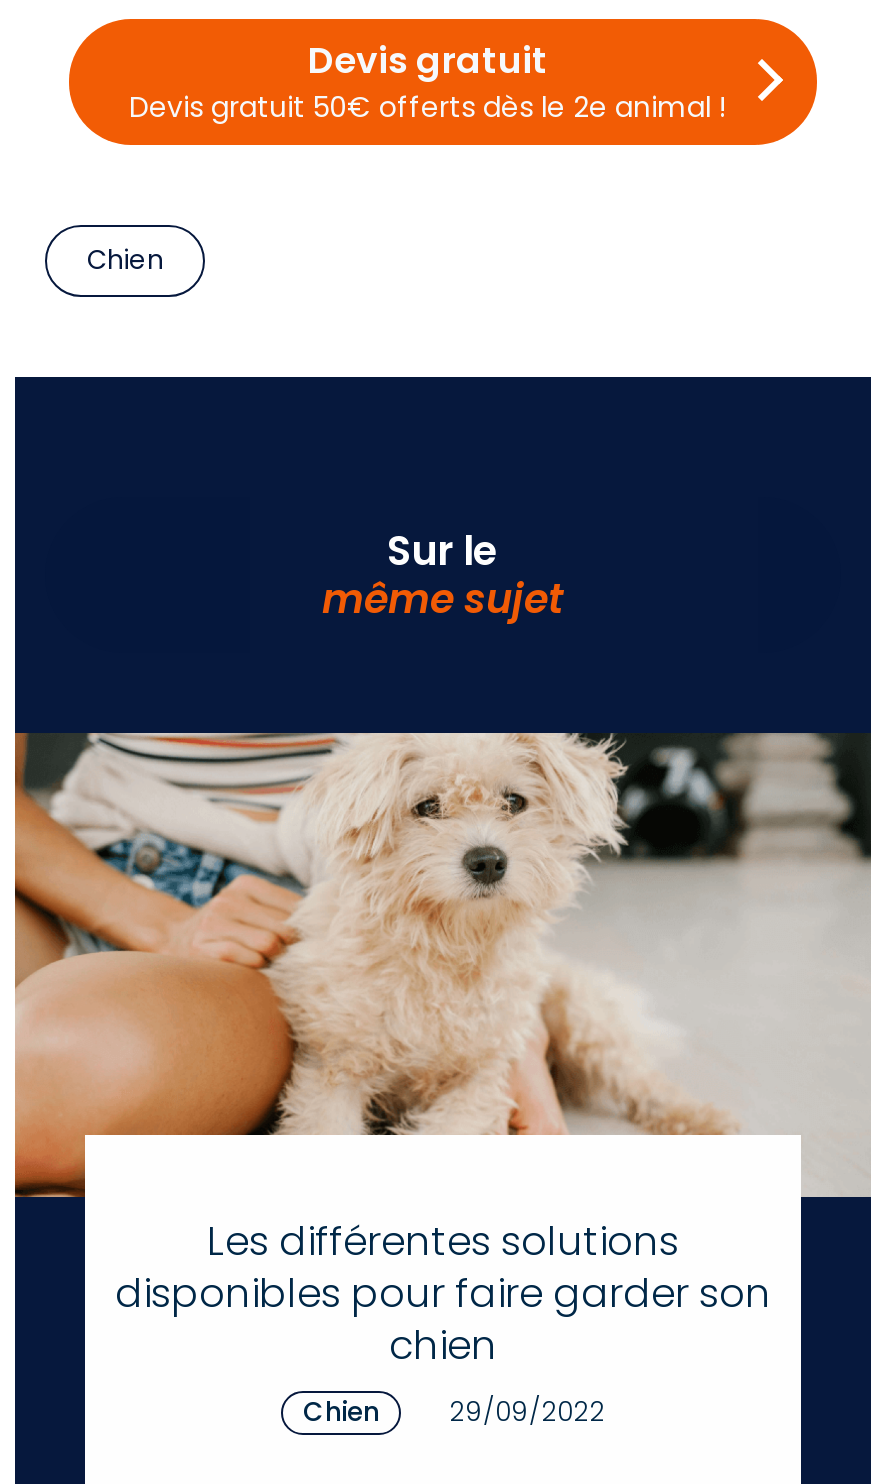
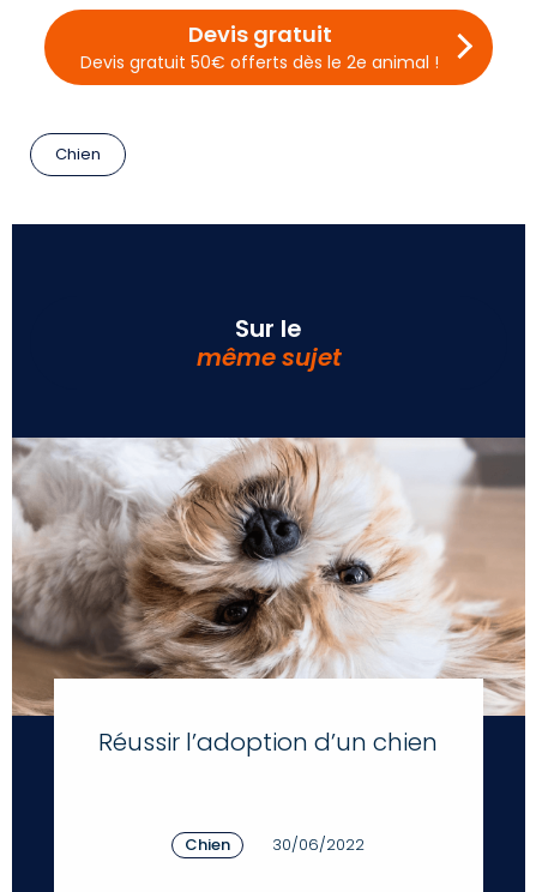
- [image]
- Les différentes solutions
- disponibles pour faire garder son
- chien
+ [image]
+ Réussir l’adoption d’un chien

- Chien 29/09/2022
+ Chien 30/06/2022
